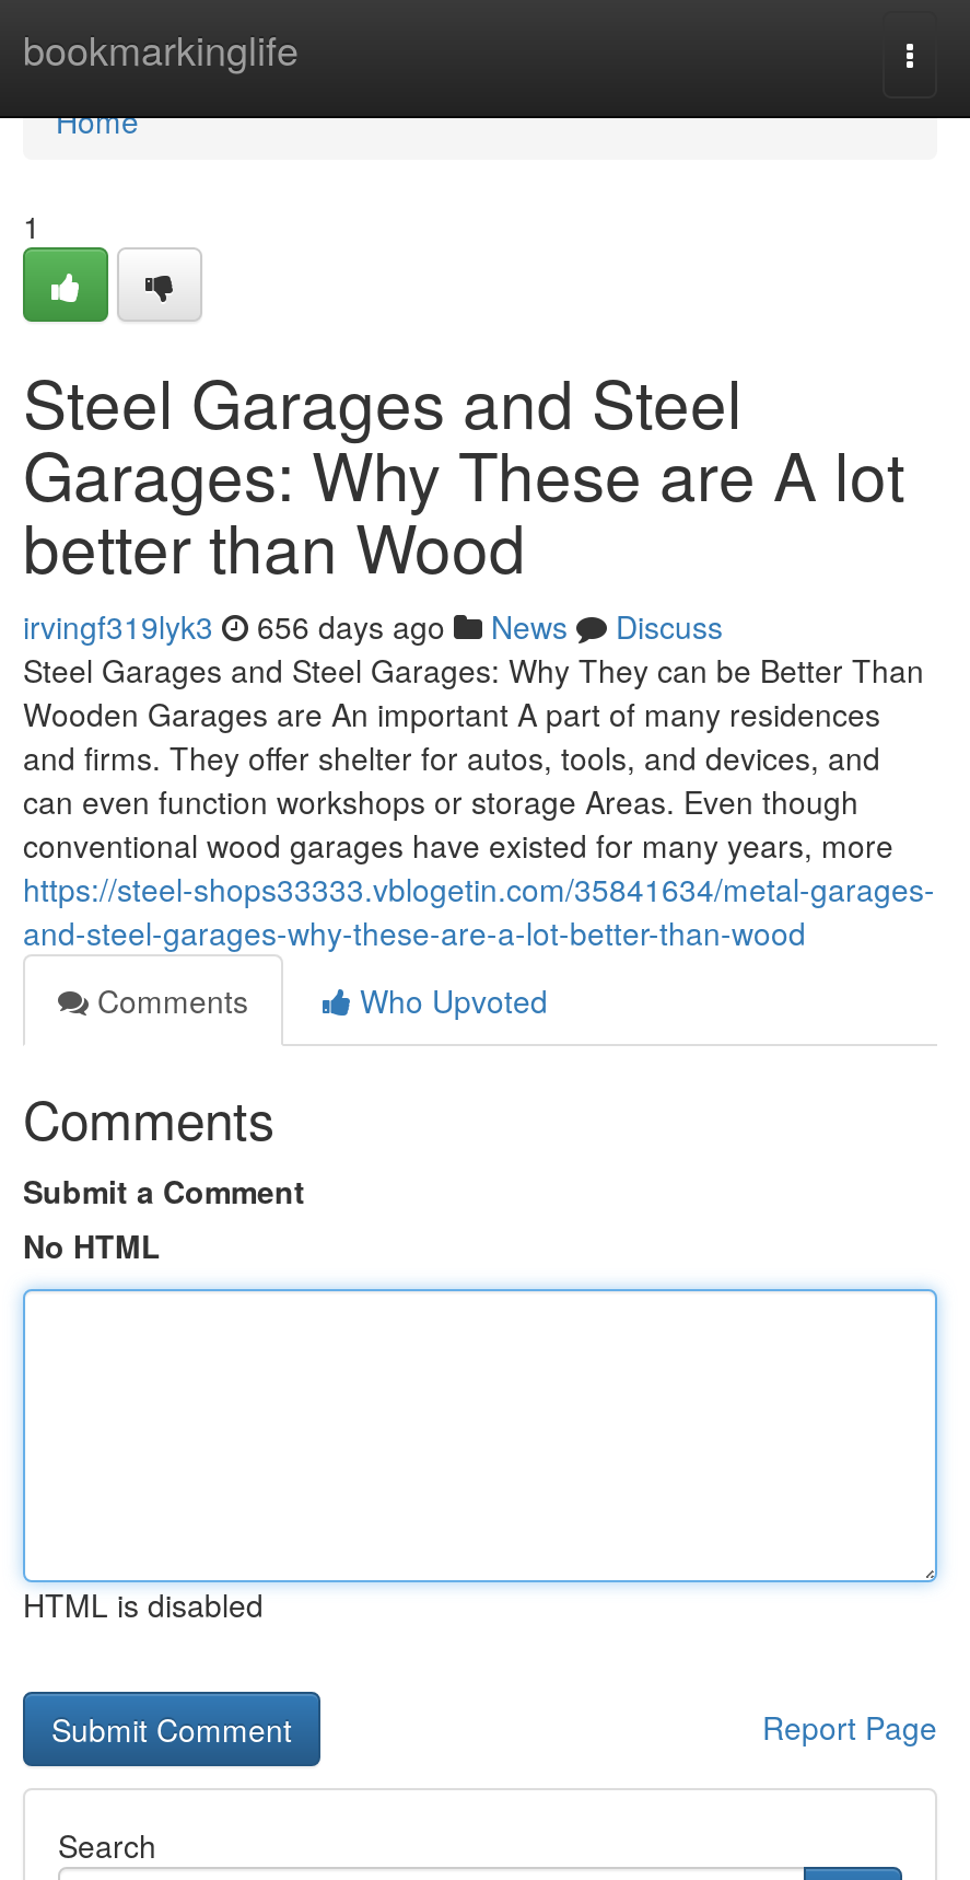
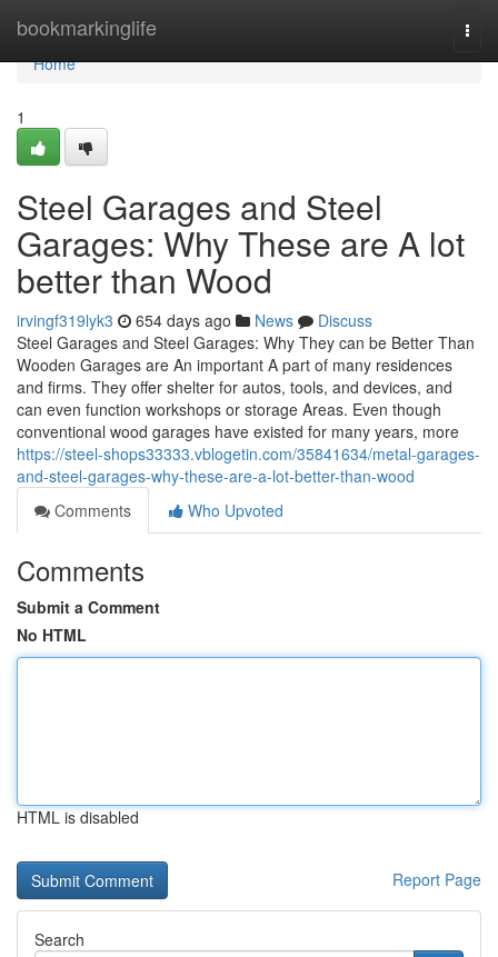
- irvingf319lyk3 656 days ago News Discuss
+ irvingf319lyk3 654 days ago News Discuss
